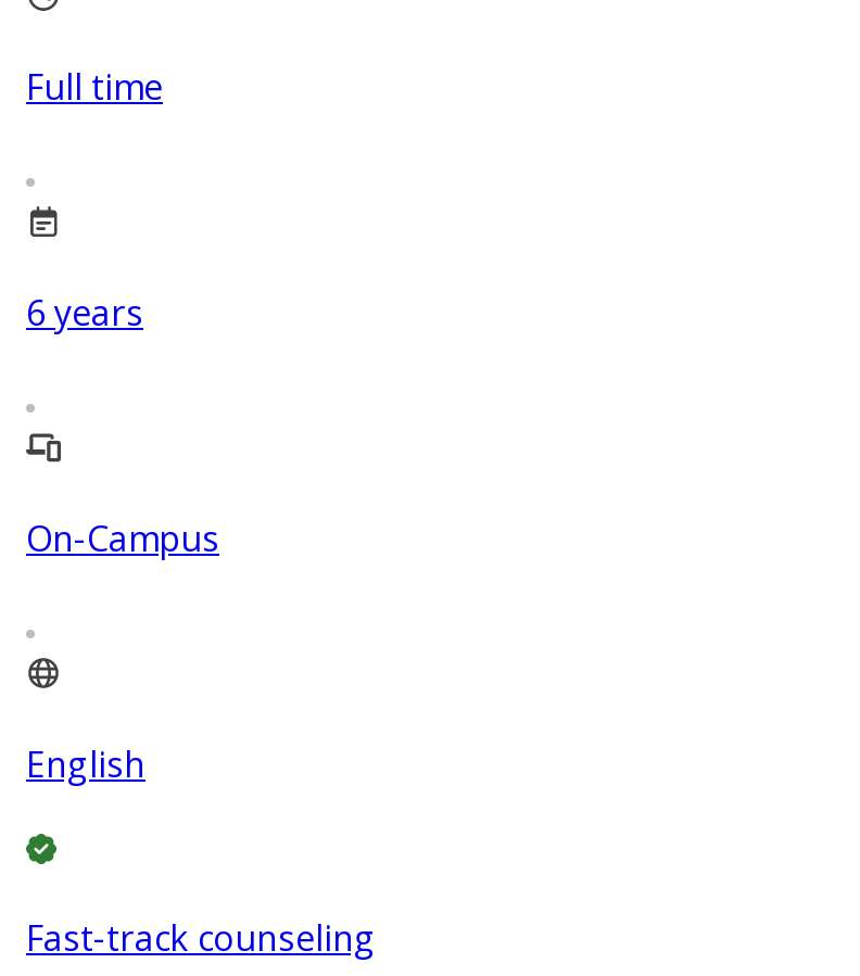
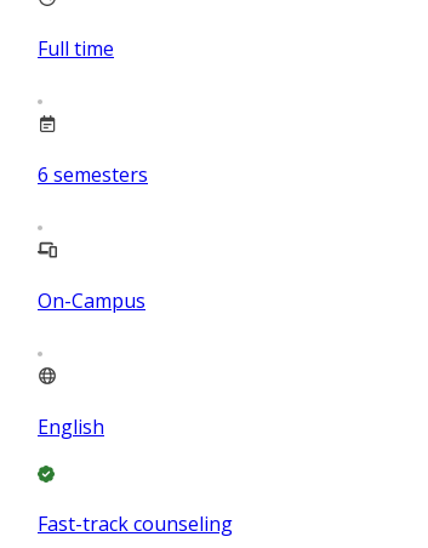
- 6 years
+ 6 semesters
